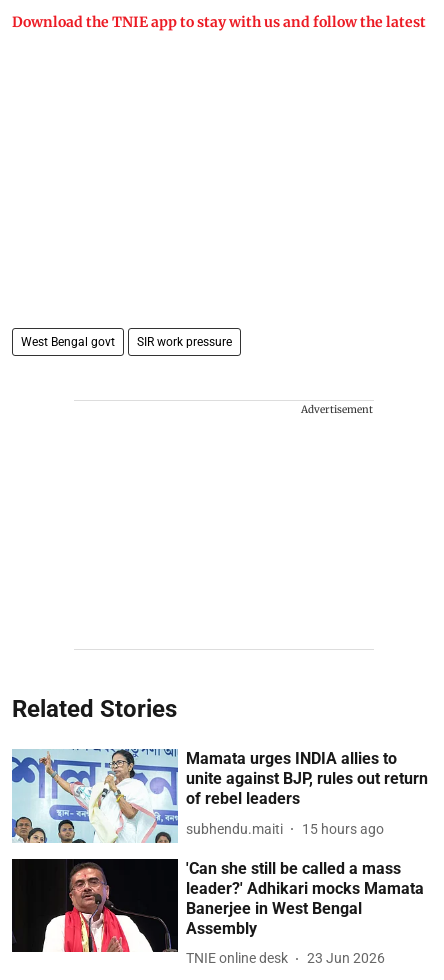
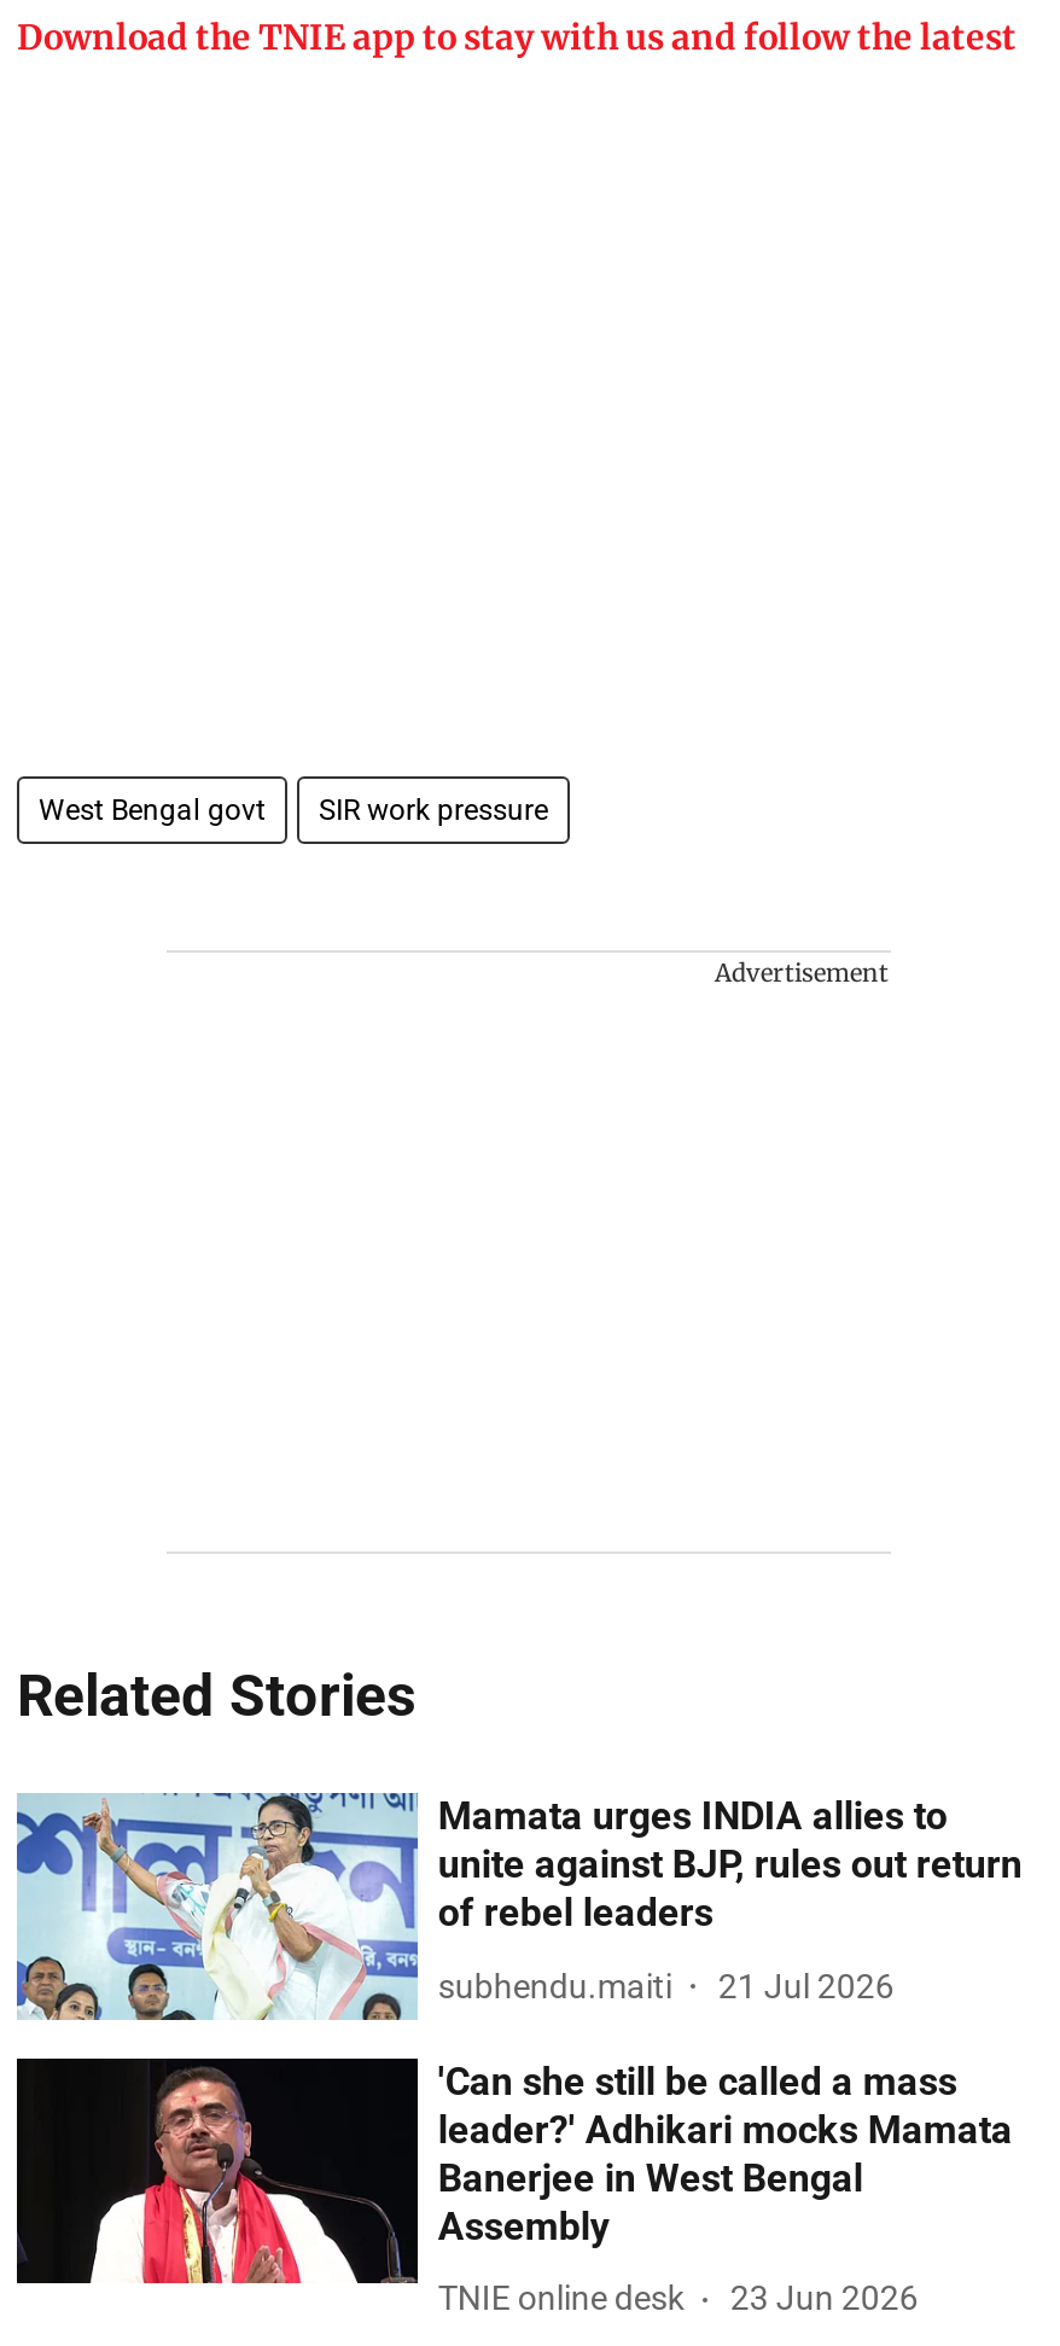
- subhendu.maiti 15 hours ago
+ subhendu.maiti 21 Jul 2026
